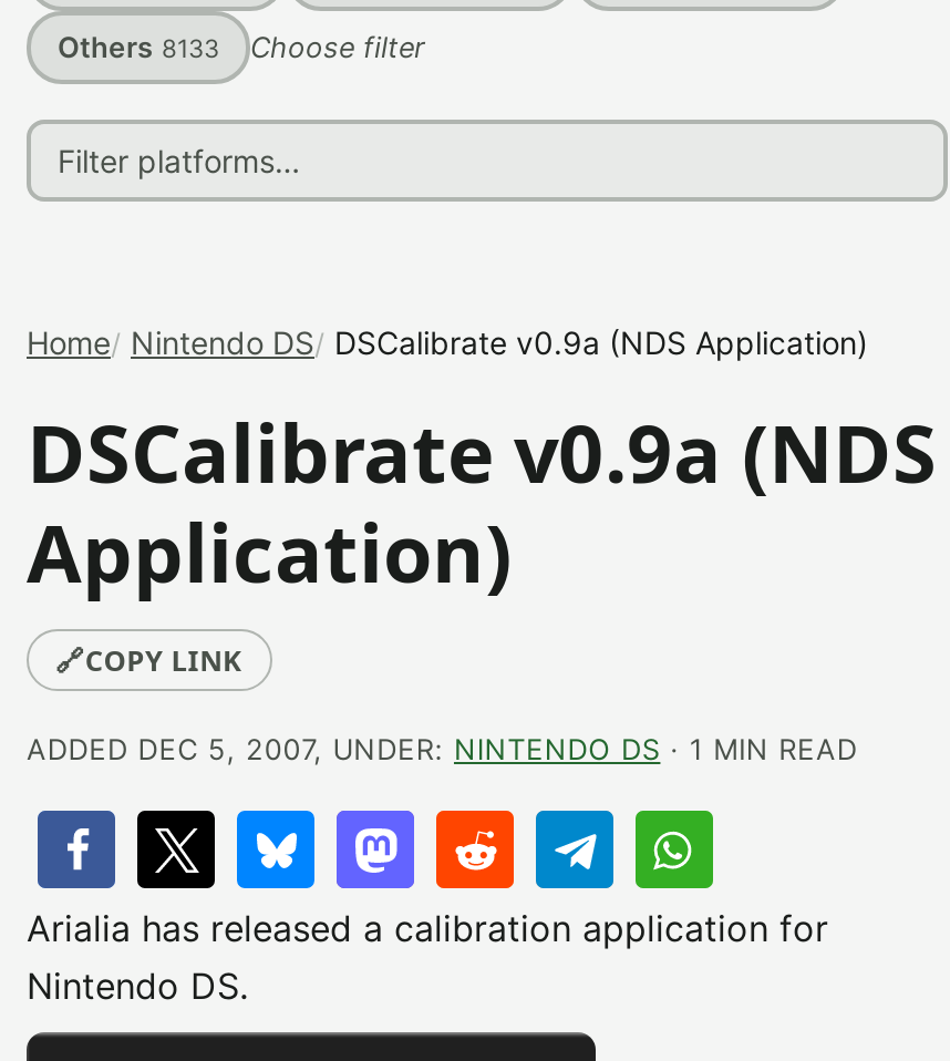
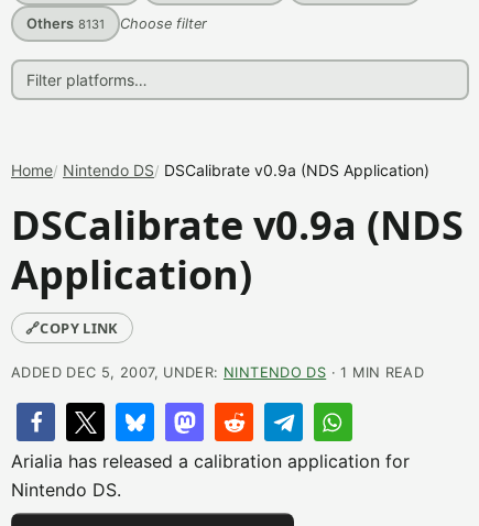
- Others 8133 Choose filter
+ Others 8131 Choose filter
